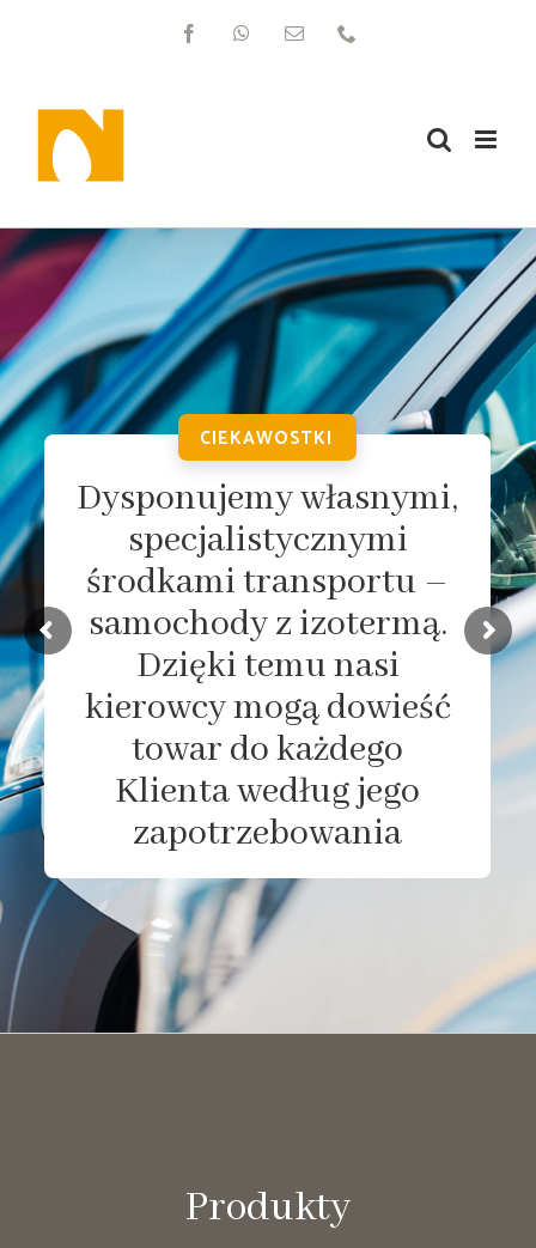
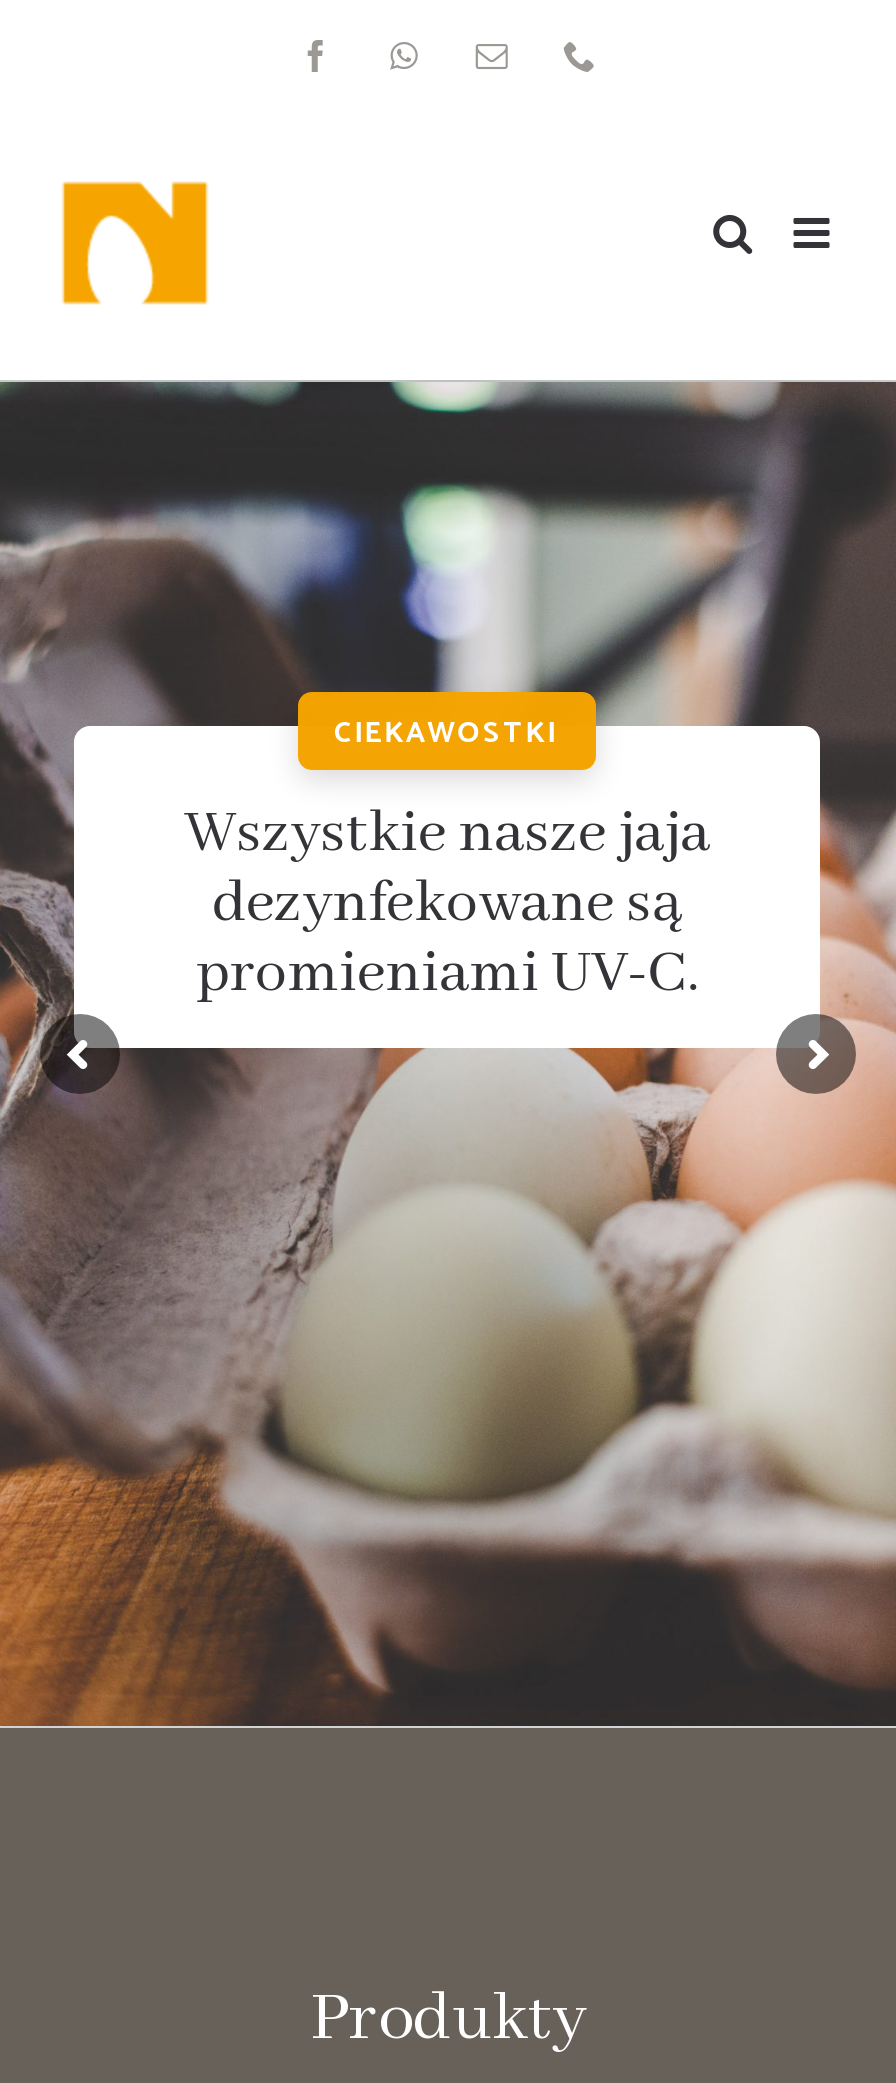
- [image]
- Dysponujemy własnymi,
- specjalistycznymi
- środkami transportu –
- samochody z izotermą.
- Dzięki temu nasi
- kierowcy mogą dowieść
- towar do każdego
- Klienta według jego
- zapotrzebowania
+ [image]
+ Wszystkie nasze jaja
+ dezynfekowane są
+ promieniami UV-C.
